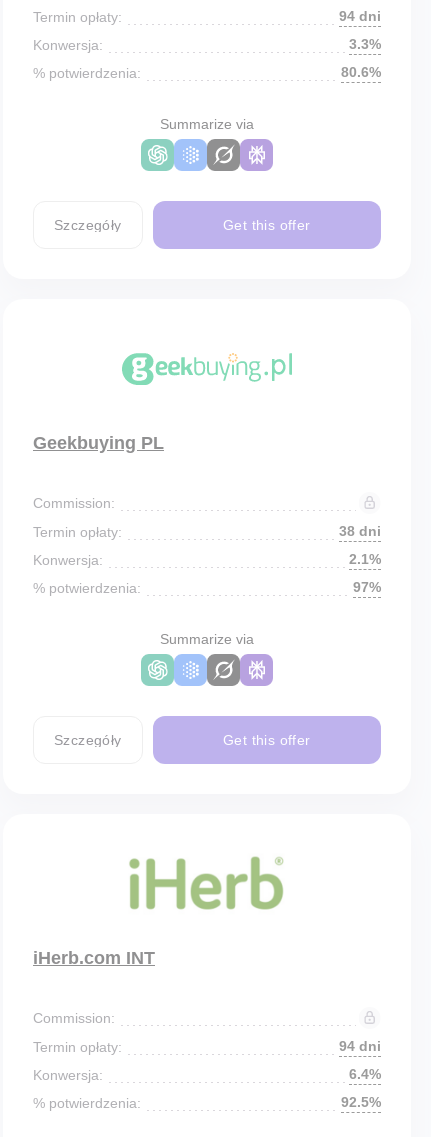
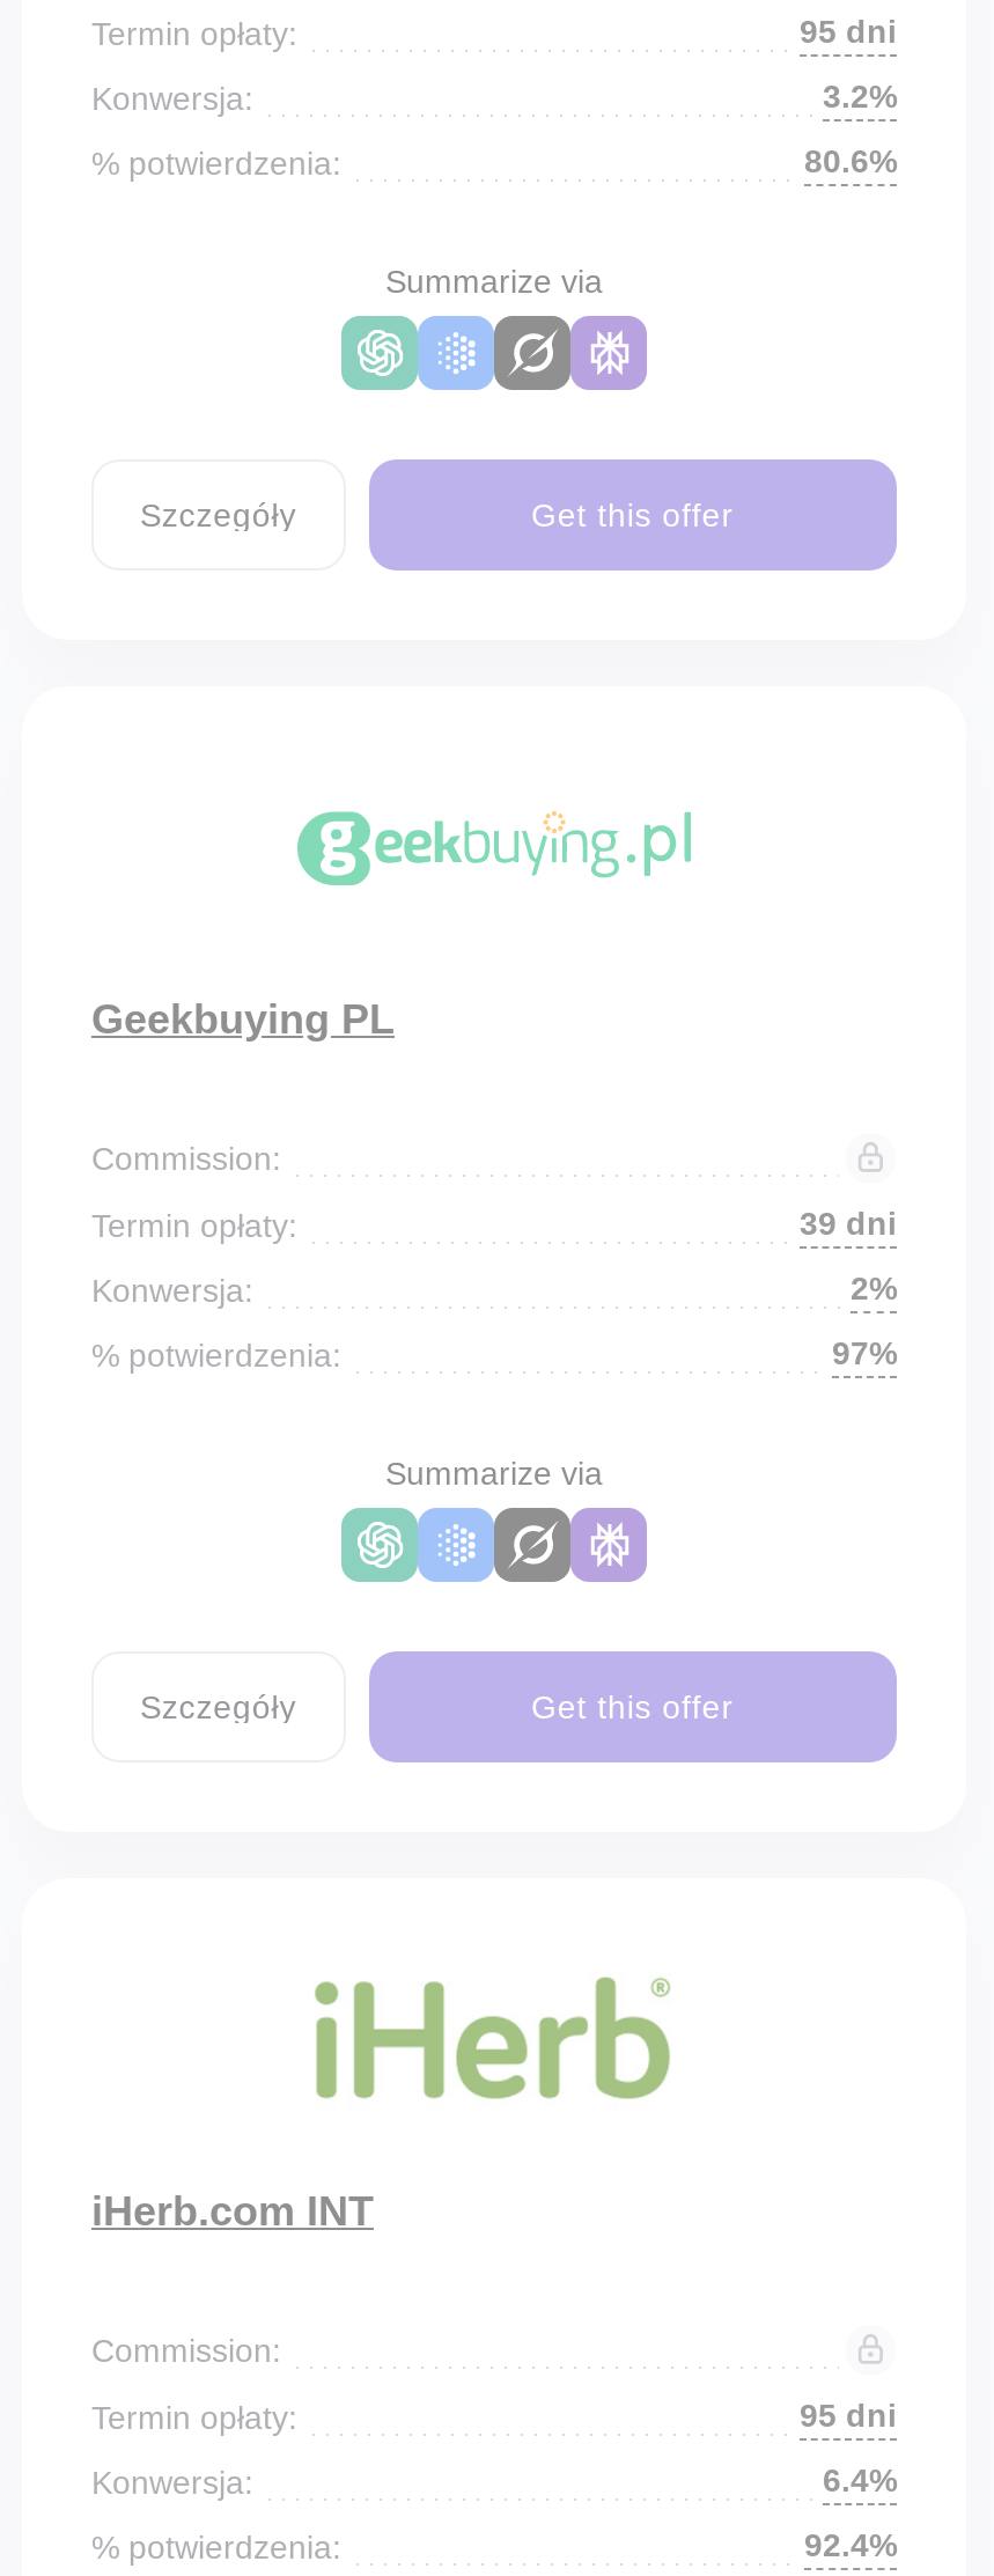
- 94 dni
+ 95 dni

- 3.3%
+ 3.2%

- 38 dni
+ 39 dni

- 2.1%
+ 2%

- 94 dni
+ 95 dni

- 92.5%
+ 92.4%
